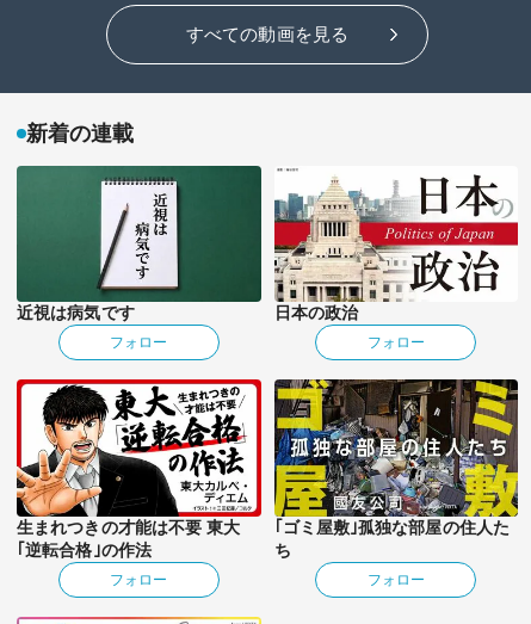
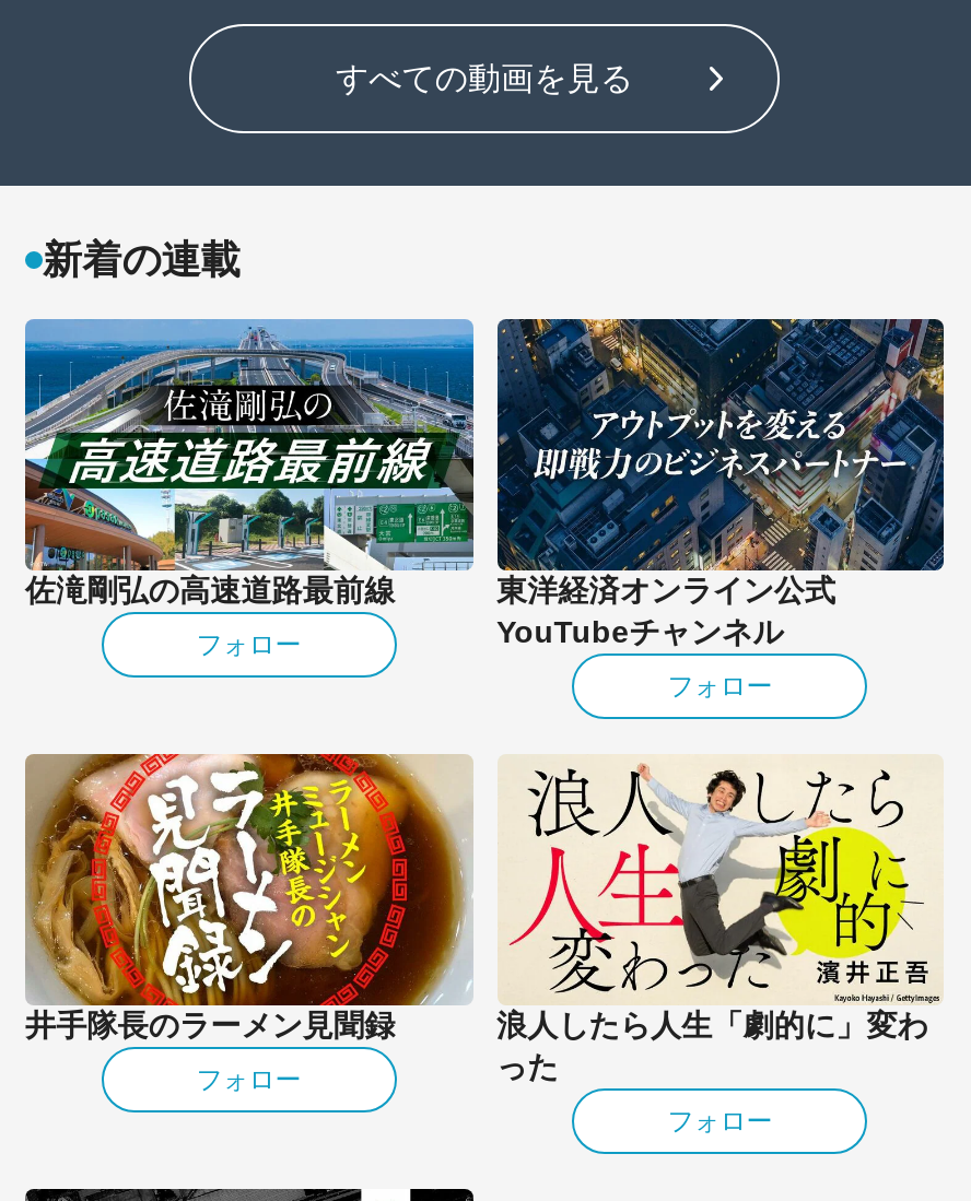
- [image]
- 近視は病気です
+ [image]
+ 佐滝剛弘の高速道路最前線

- [image]
- 日本の政治
+ [image]
+ 東洋経済オンライン公式
+ YouTubeチャンネル

- [image]
- 生まれつきの才能は不要 東大
- ｢逆転合格｣の作法
+ [image]
+ 井手隊長のラーメン見聞録

- [image]
- ｢ゴミ屋敷｣孤独な部屋の住人た
- ち
+ [image]
+ 浪人したら人生「劇的に」変わ
+ った
